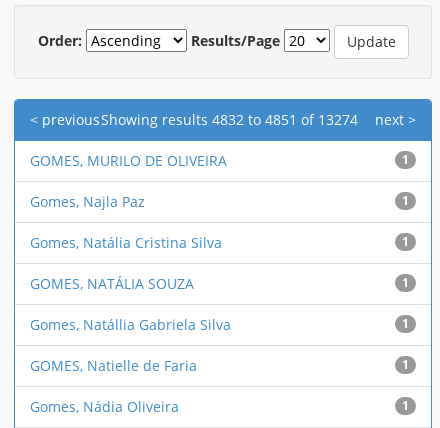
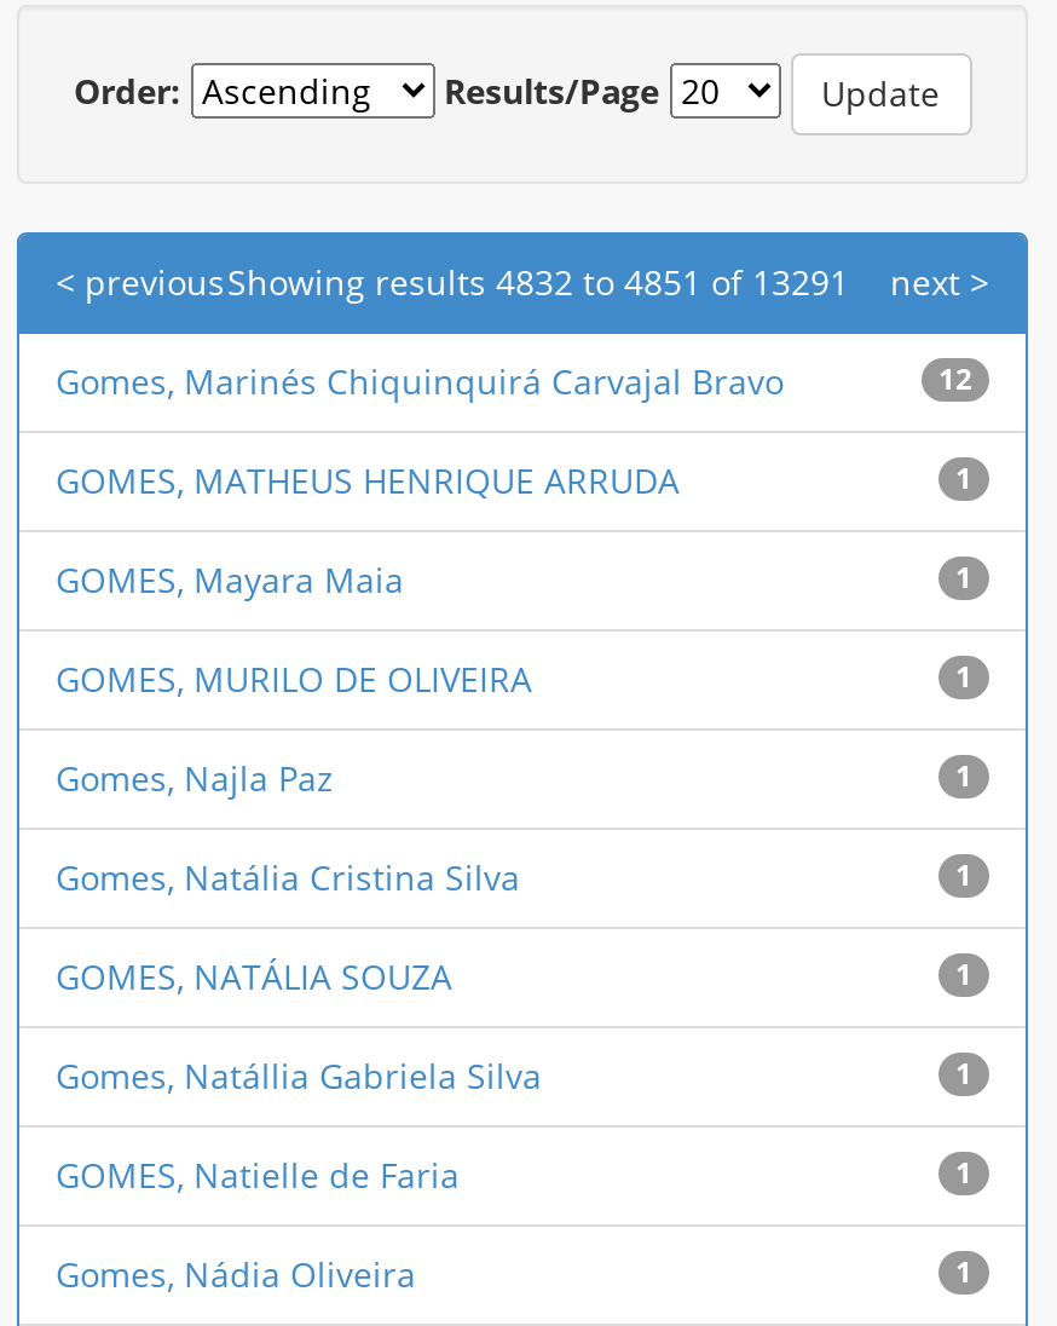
- Showing results 4832 to 4851 of 13274
+ Showing results 4832 to 4851 of 13291

+ Gomes, Marinés Chiquinquirá Carvajal Bravo
+ 12
+ GOMES, MATHEUS HENRIQUE ARRUDA
+ 1
+ GOMES, Mayara Maia
+ 1
